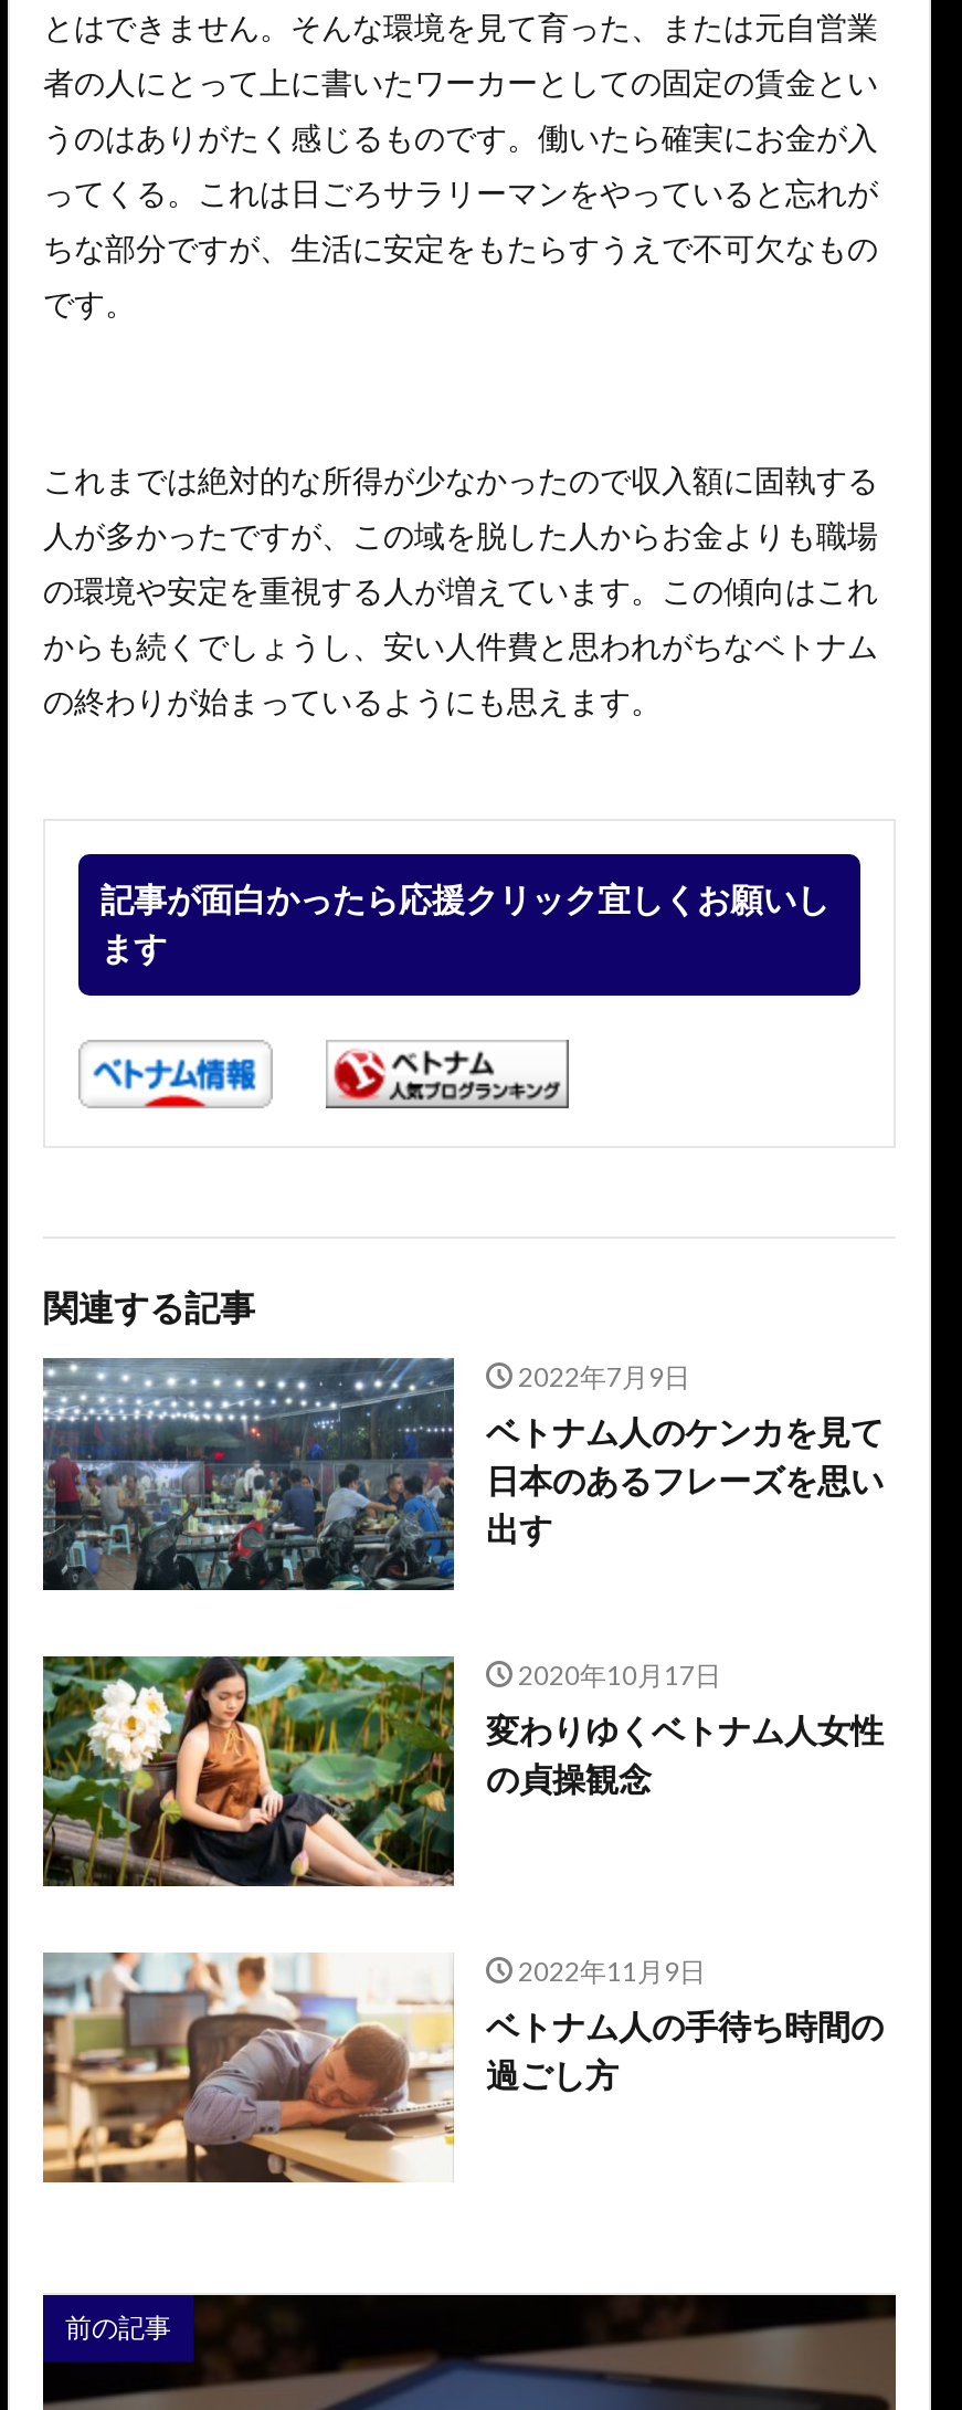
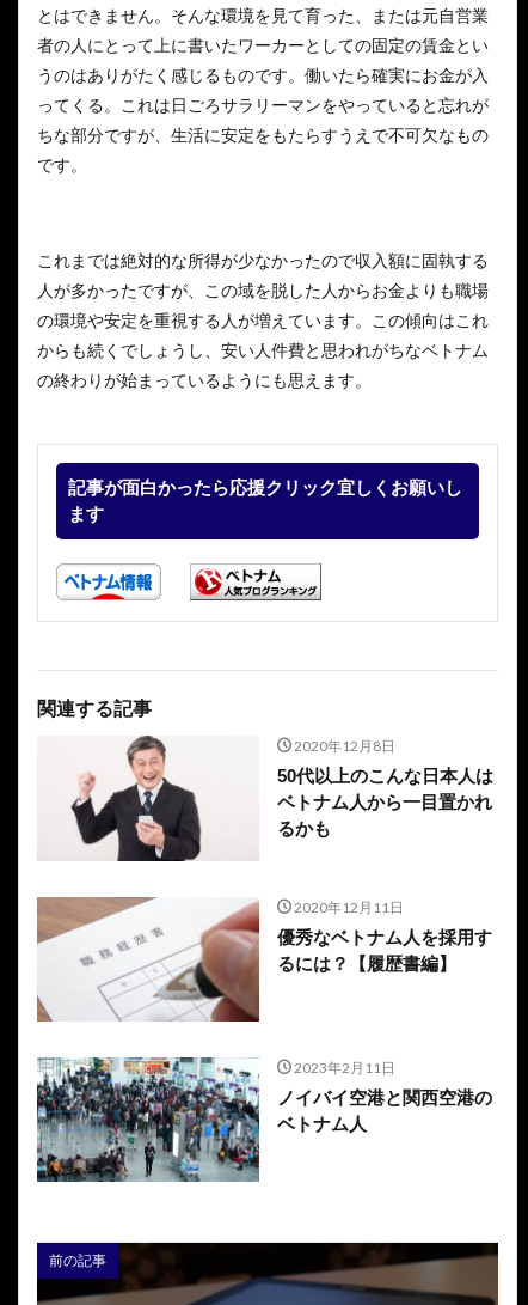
- [image]
- ベトナム人のケンカを見て
- 日本のあるフレーズを思い
- 出す
+ [image]
+ 50代以上のこんな日本人は
+ ベトナム人から一目置かれ
+ るかも

- 2022年7月9日
+ 2020年12月8日

- [image]
- 変わりゆくベトナム人女性
- の貞操観念
+ [image]
+ 優秀なベトナム人を採用す
+ るには？【履歴書編】

- 2020年10月17日
+ 2020年12月11日

- [image]
- ベトナム人の手待ち時間の
- 過ごし方
+ [image]
+ ノイバイ空港と関西空港の
+ ベトナム人

- 2022年11月9日
+ 2023年2月11日
